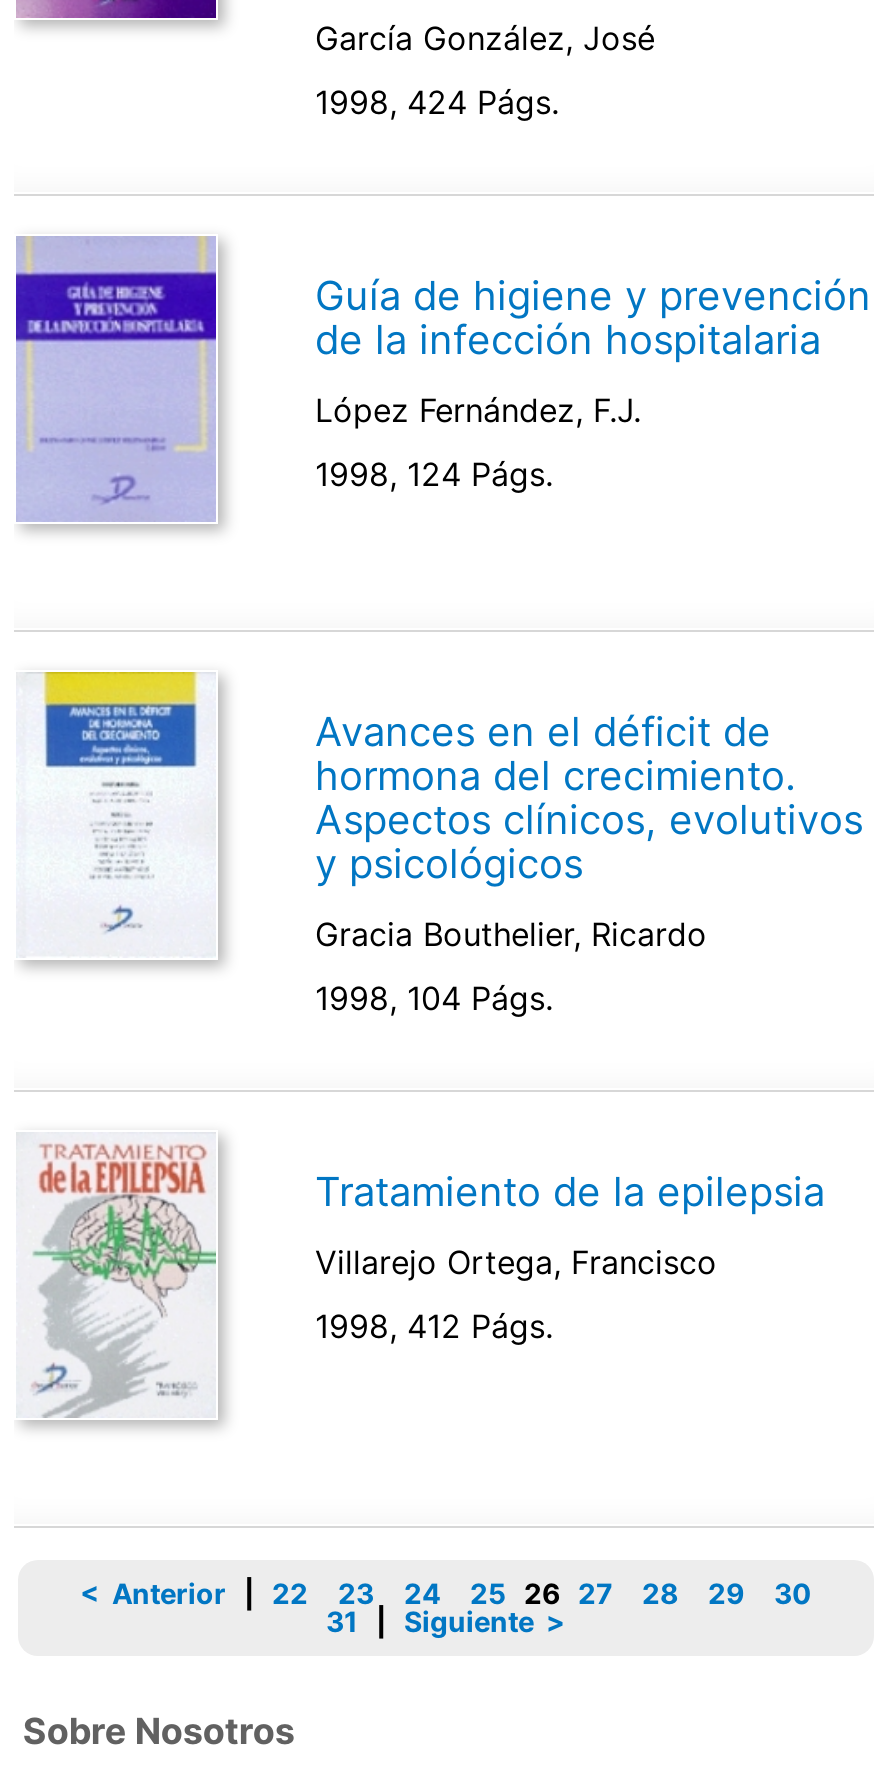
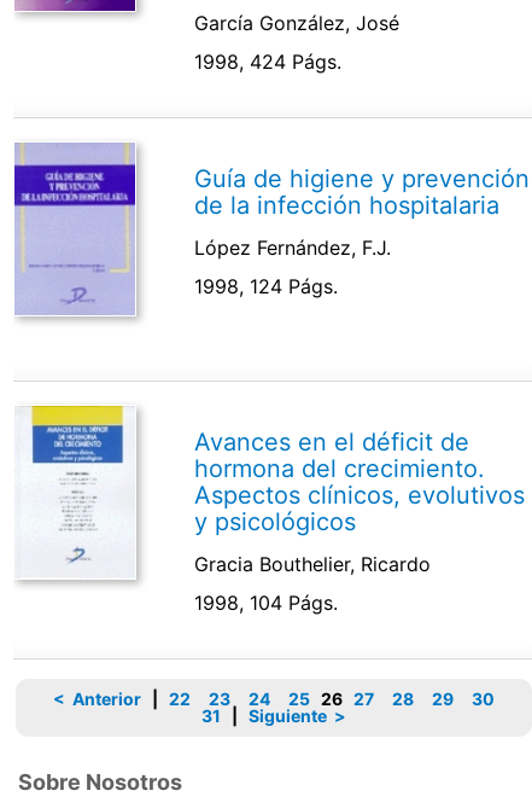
- [image]

- Tratamiento de la epilepsia
- Villarejo Ortega, Francisco
- 1998, 412 Págs.
